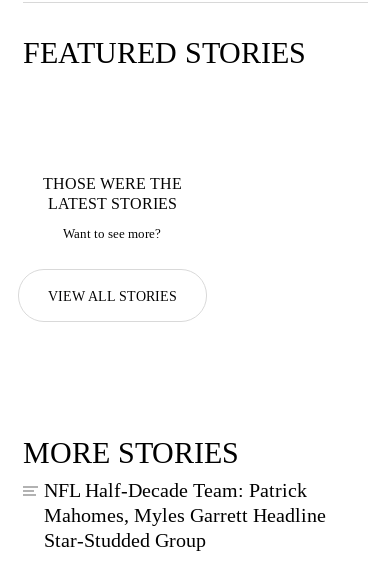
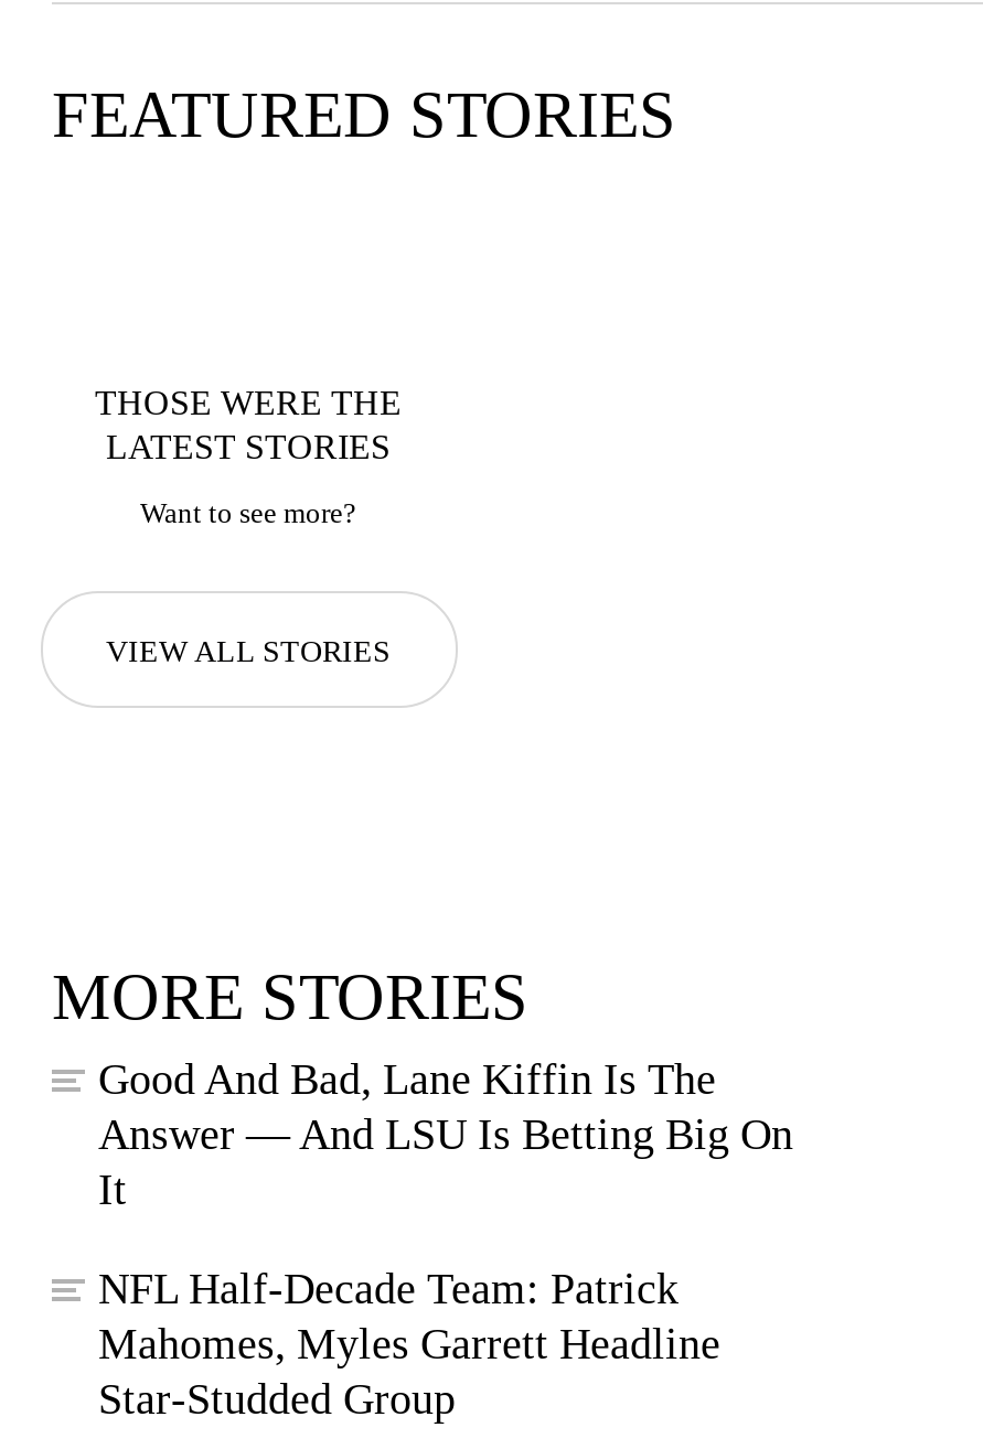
+ Good And Bad, Lane Kiffin Is The
+ Answer — And LSU Is Betting Big On
+ It
